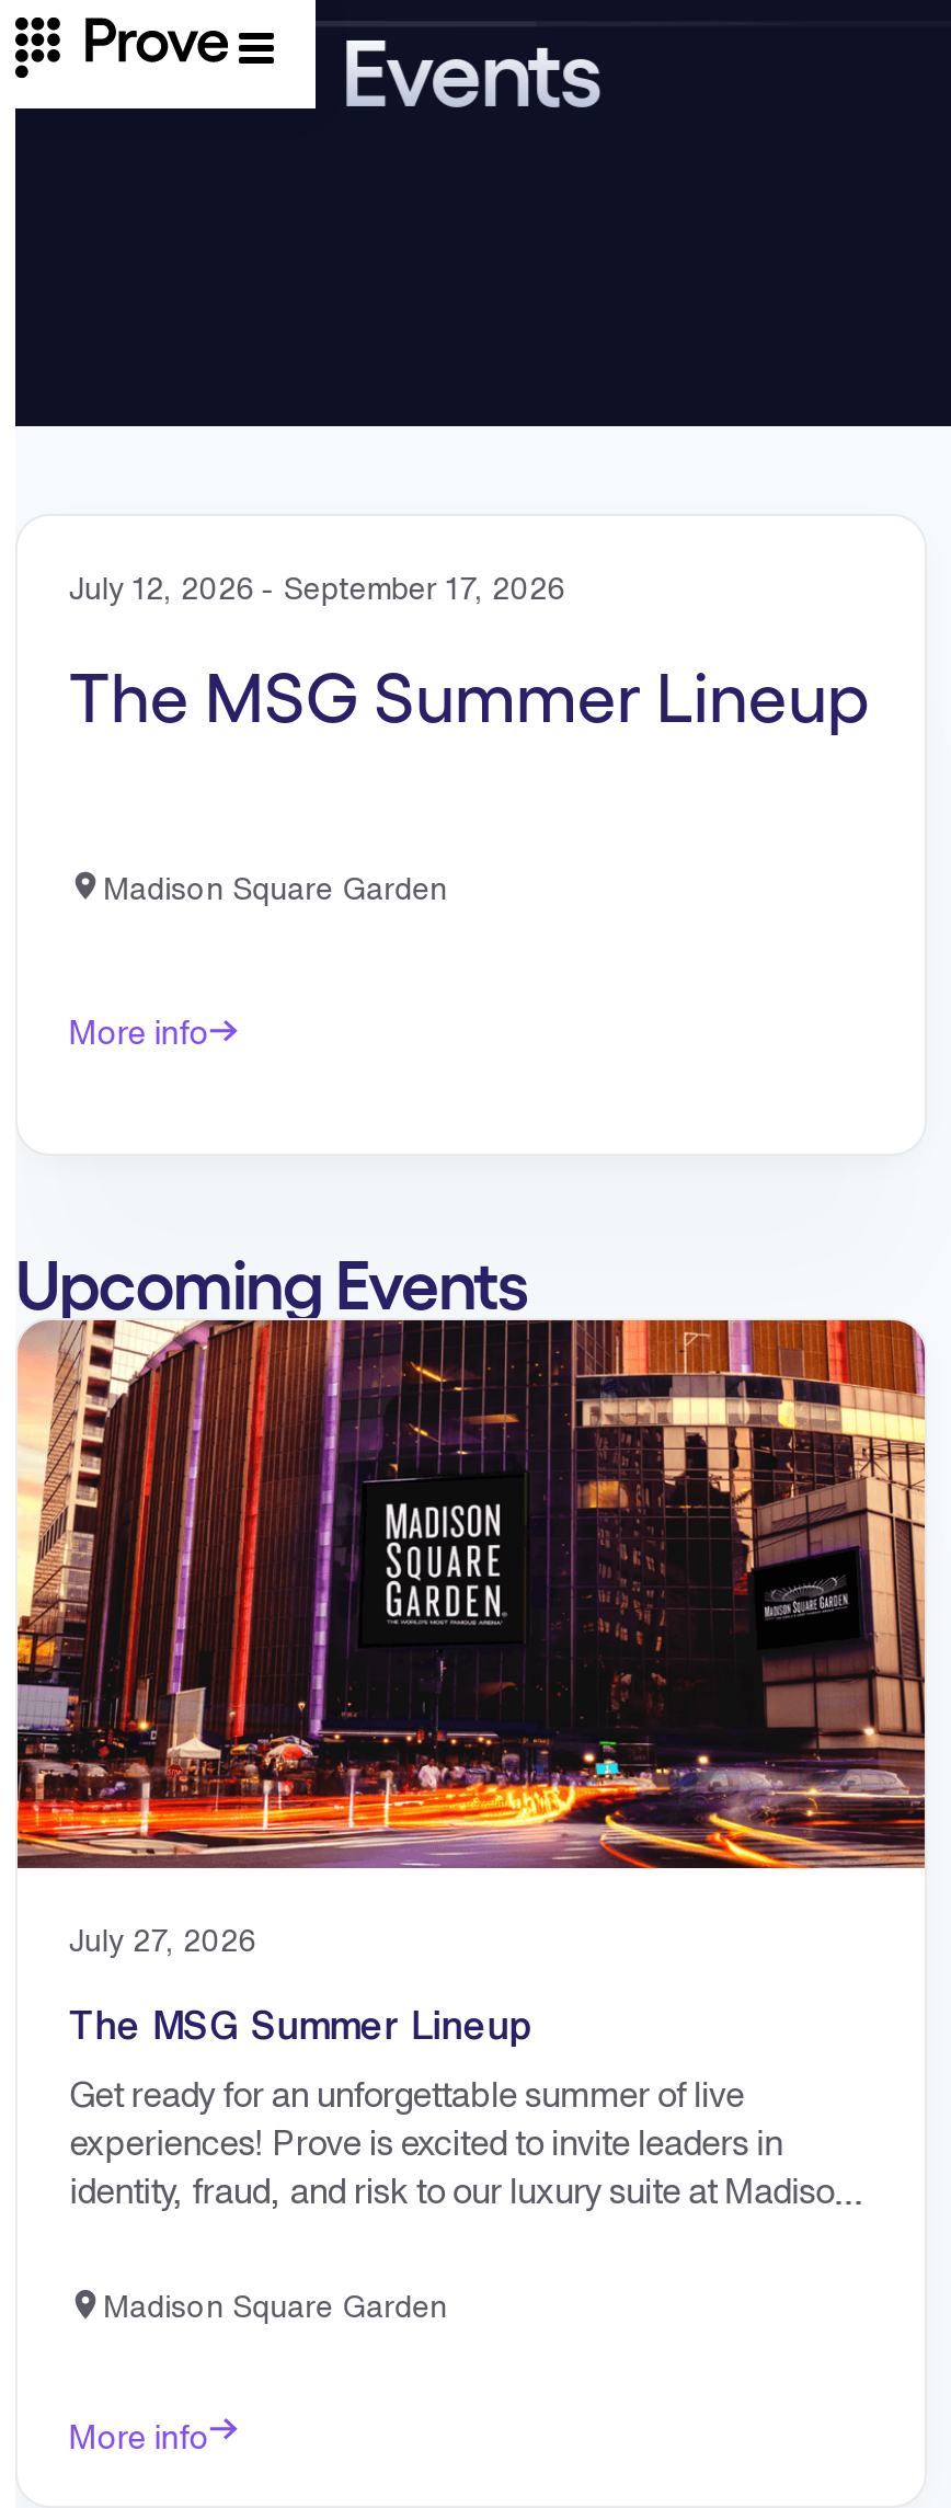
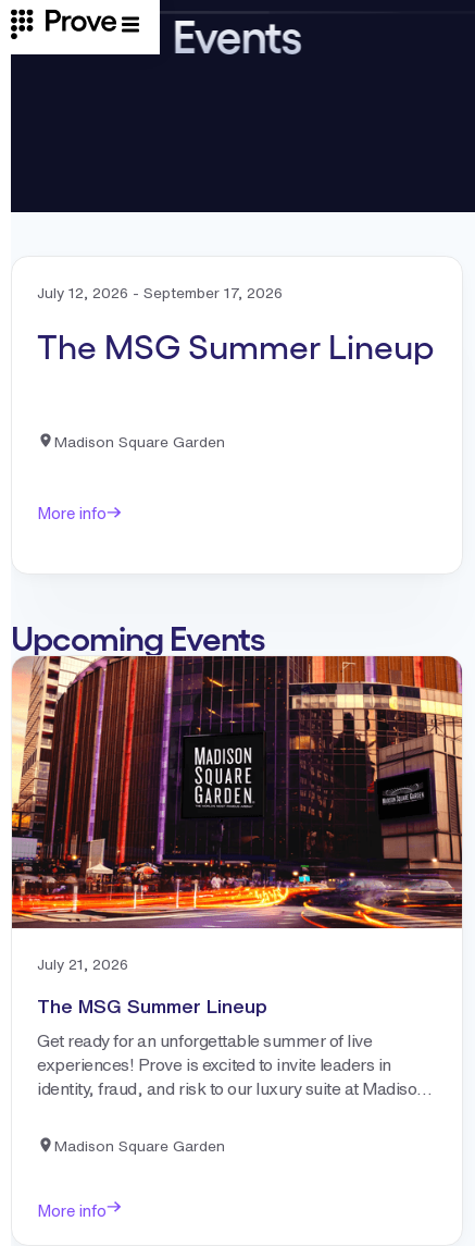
- July 27, 2026
+ July 21, 2026
